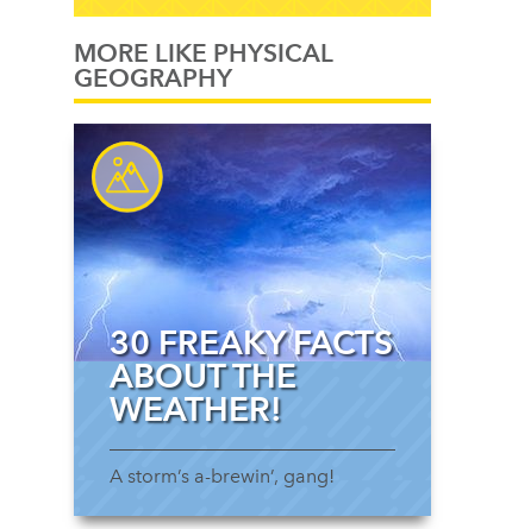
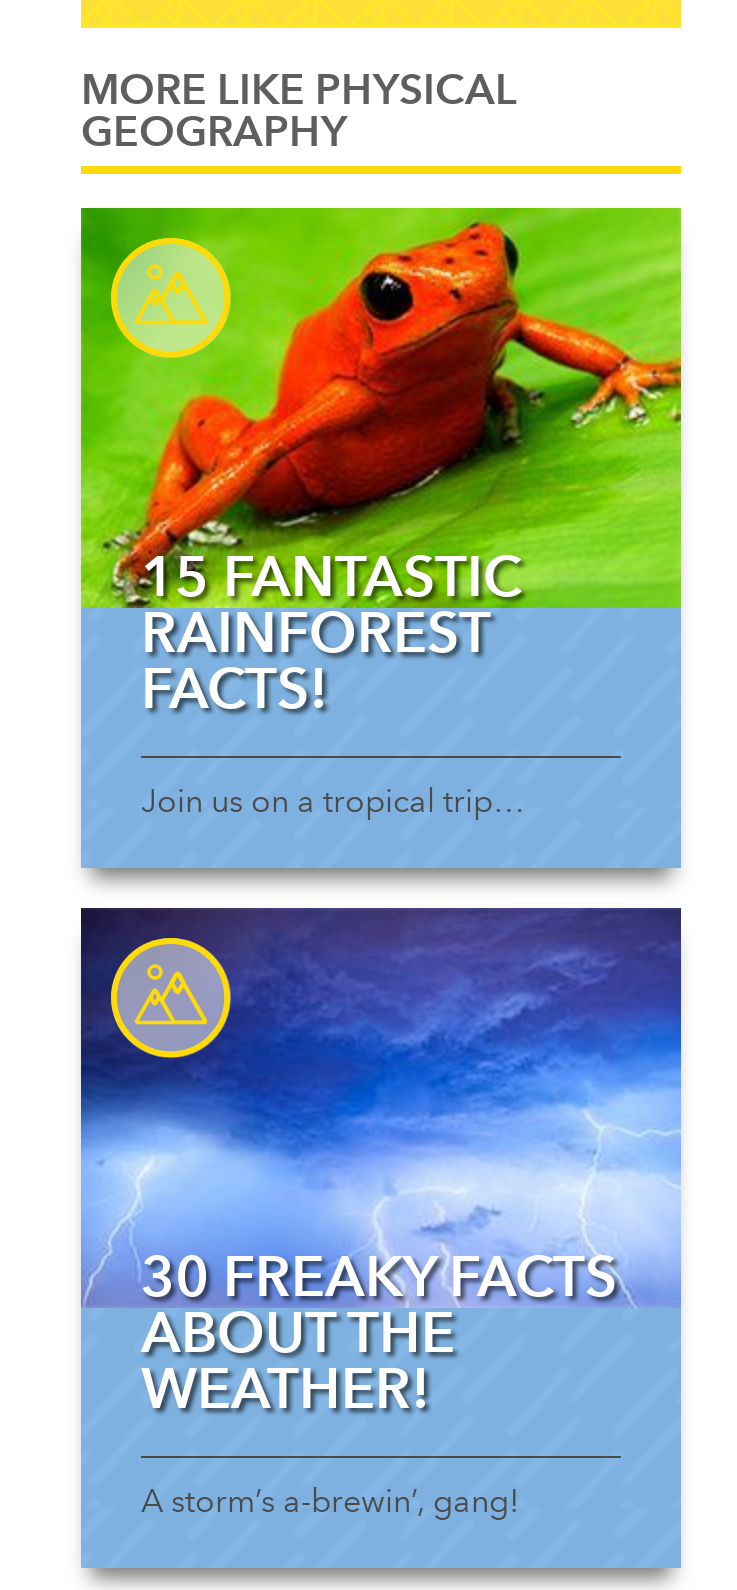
+ [image]
+ 15 FANTASTIC
+ RAINFOREST
+ FACTS!
+ Join us on a tropical trip…
